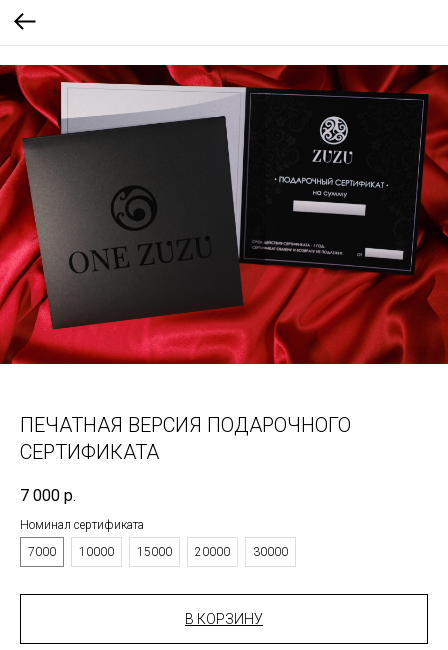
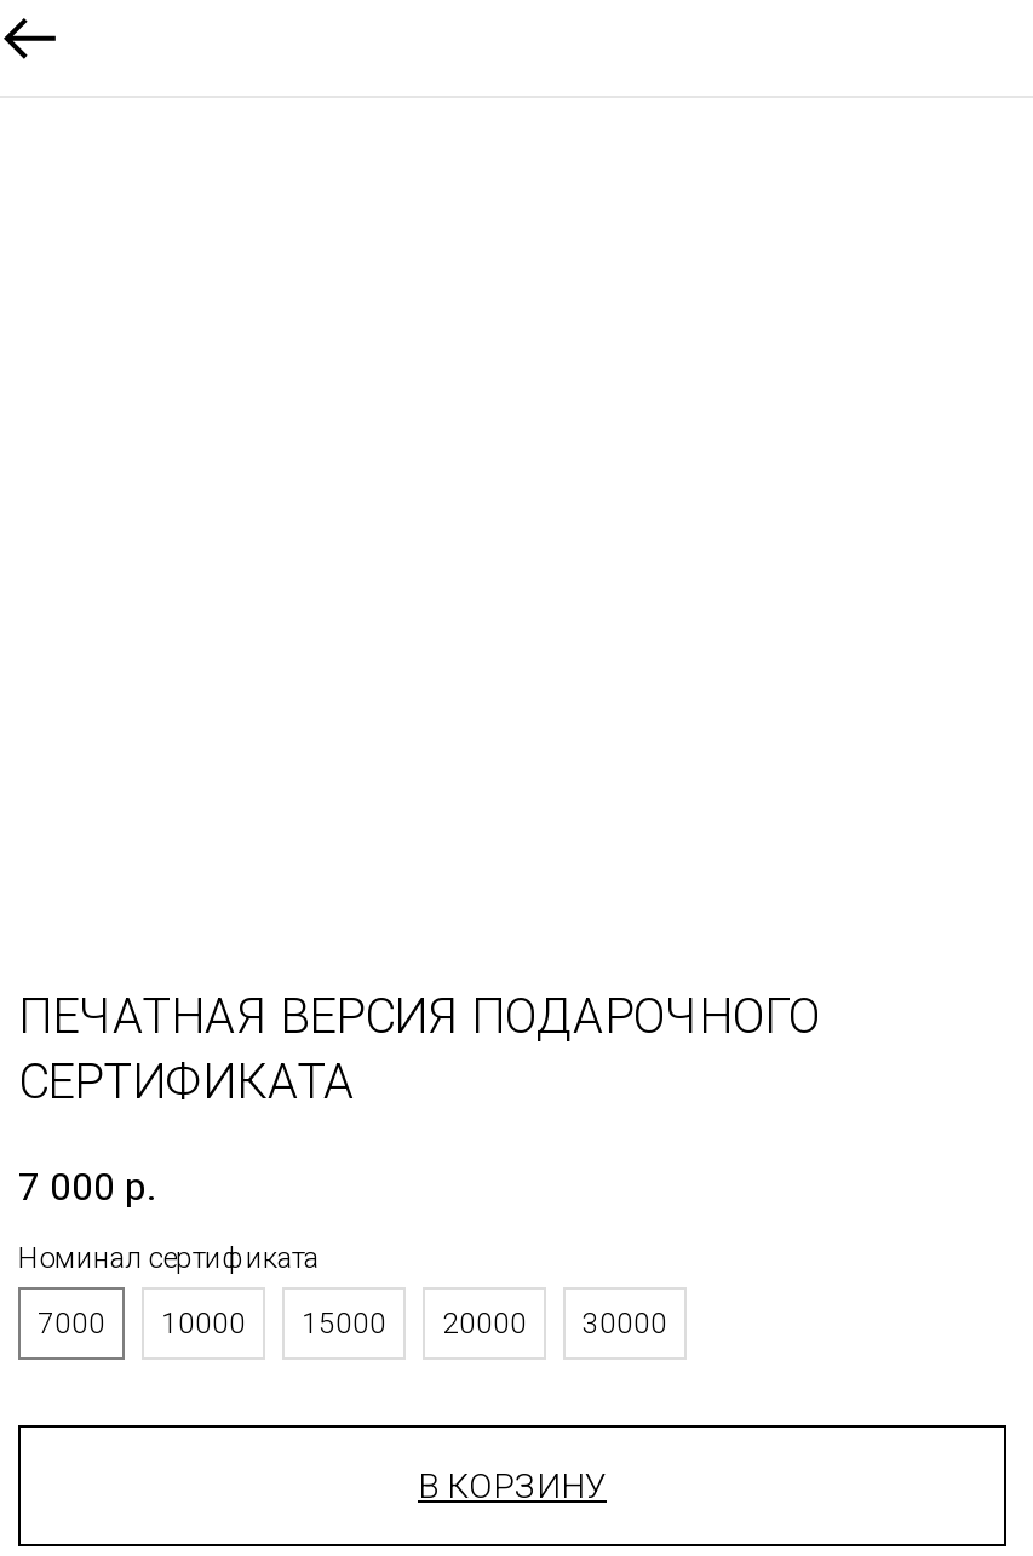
- [image]
